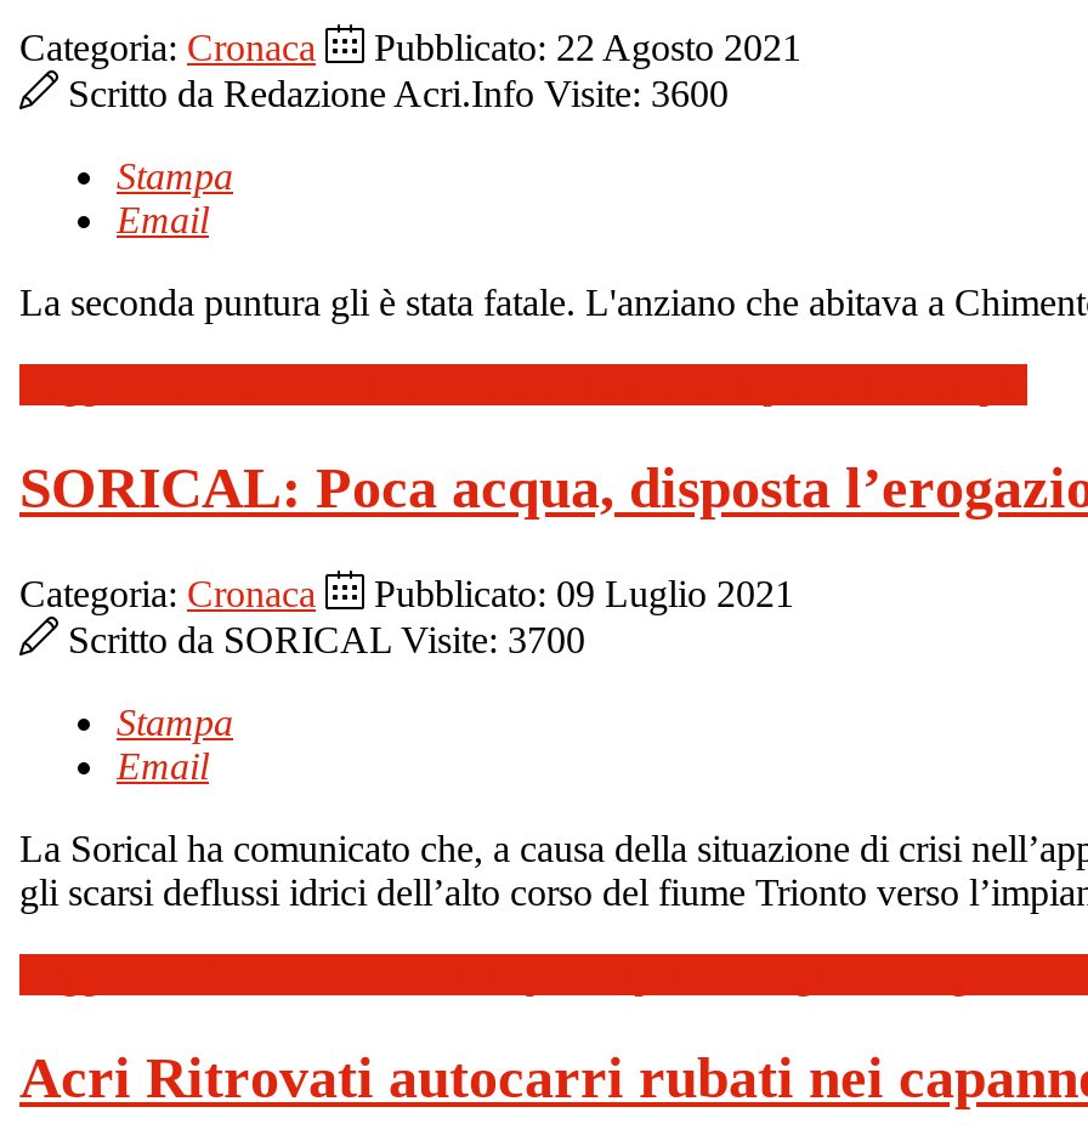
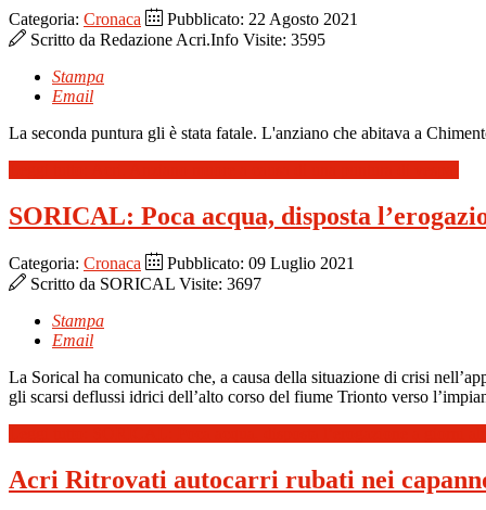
- Scritto da Redazione Acri.Info Visite: 3600
+ Scritto da Redazione Acri.Info Visite: 3595

- Scritto da SORICAL Visite: 3700
+ Scritto da SORICAL Visite: 3697
